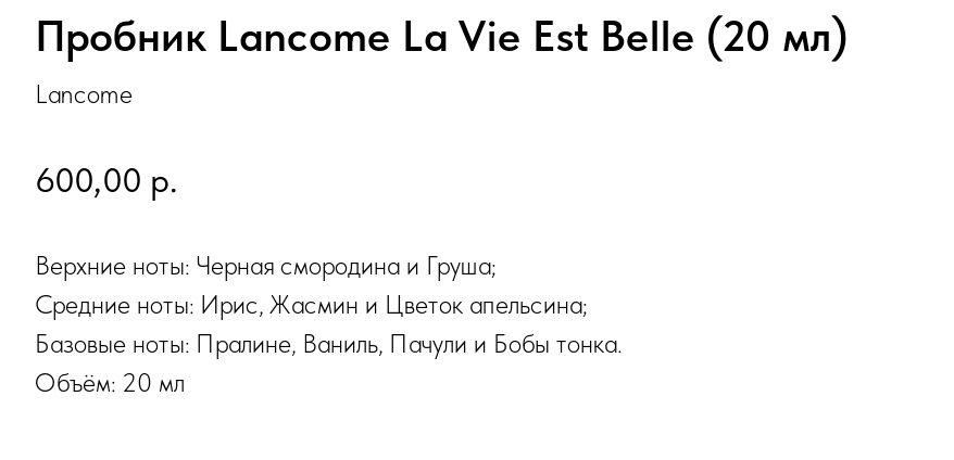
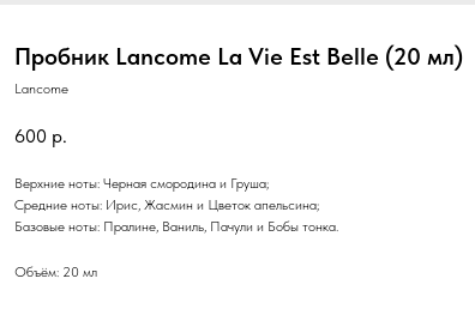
- 600,00 р.
+ 600 р.
